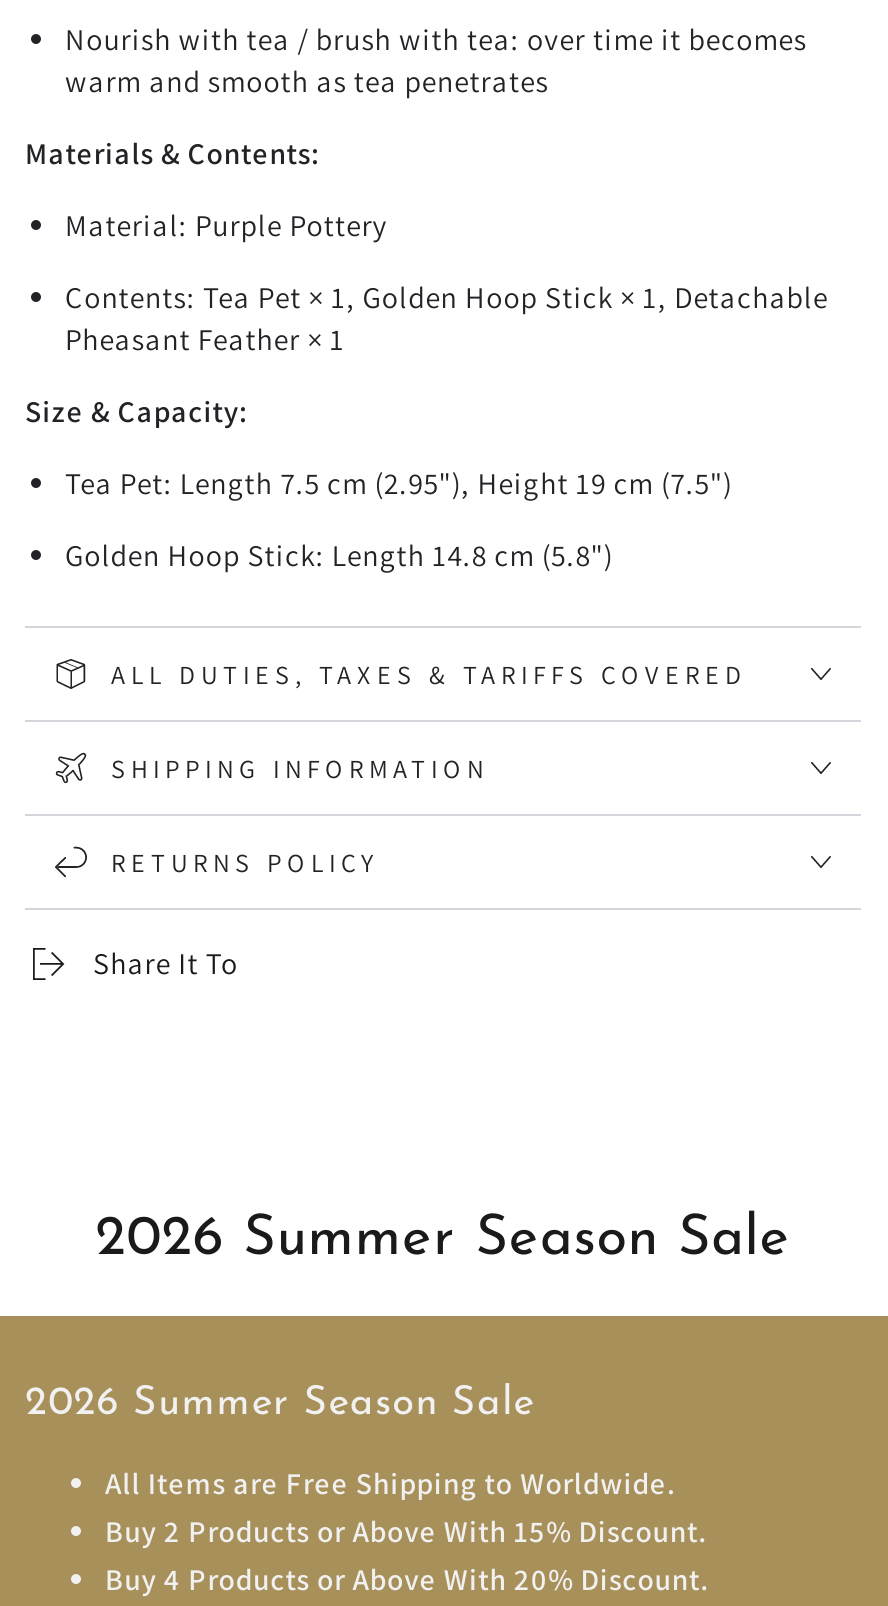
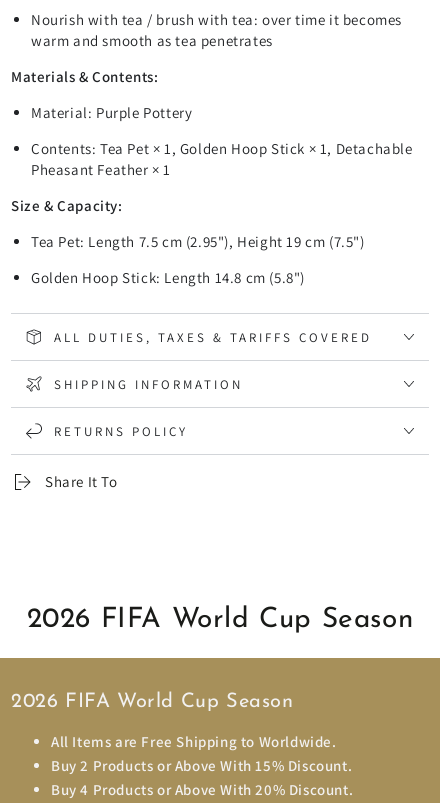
- 2026 Summer Season Sale
+ 2026 FIFA World Cup Season

- 2026 Summer Season Sale
+ 2026 FIFA World Cup Season
